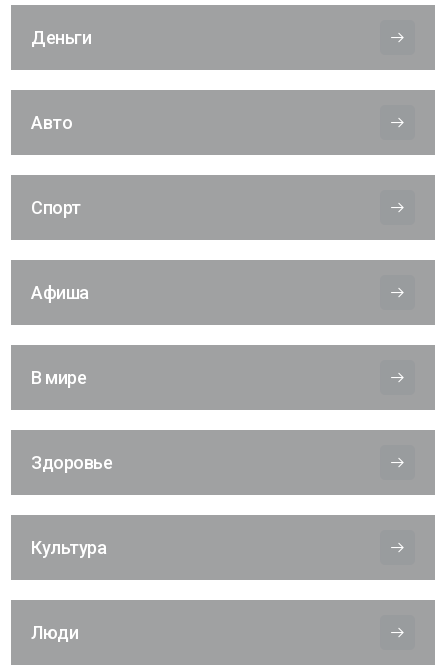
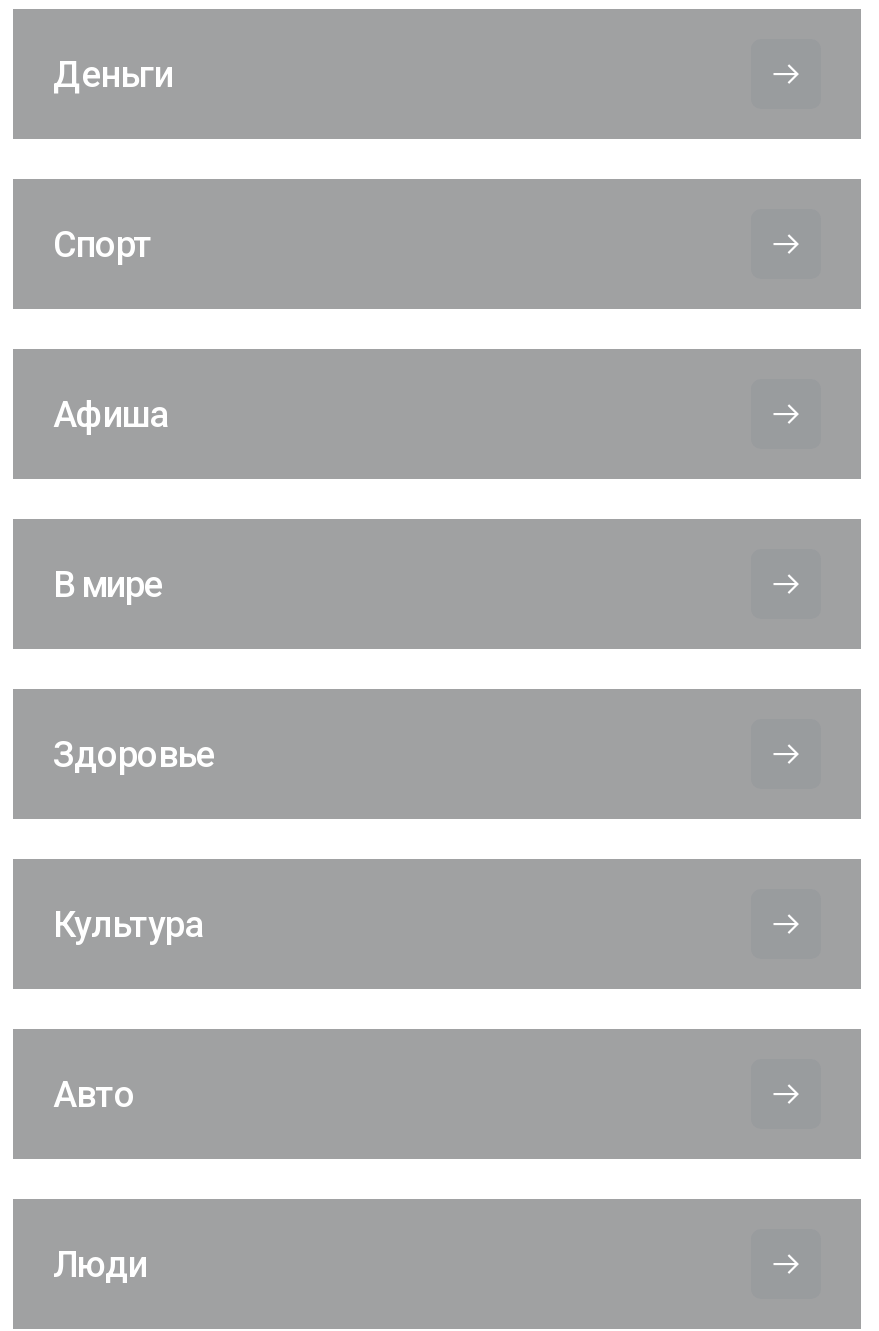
moved down: Авто

moved up: Спорт | Афиша | В мире | Здоровье | Культура
